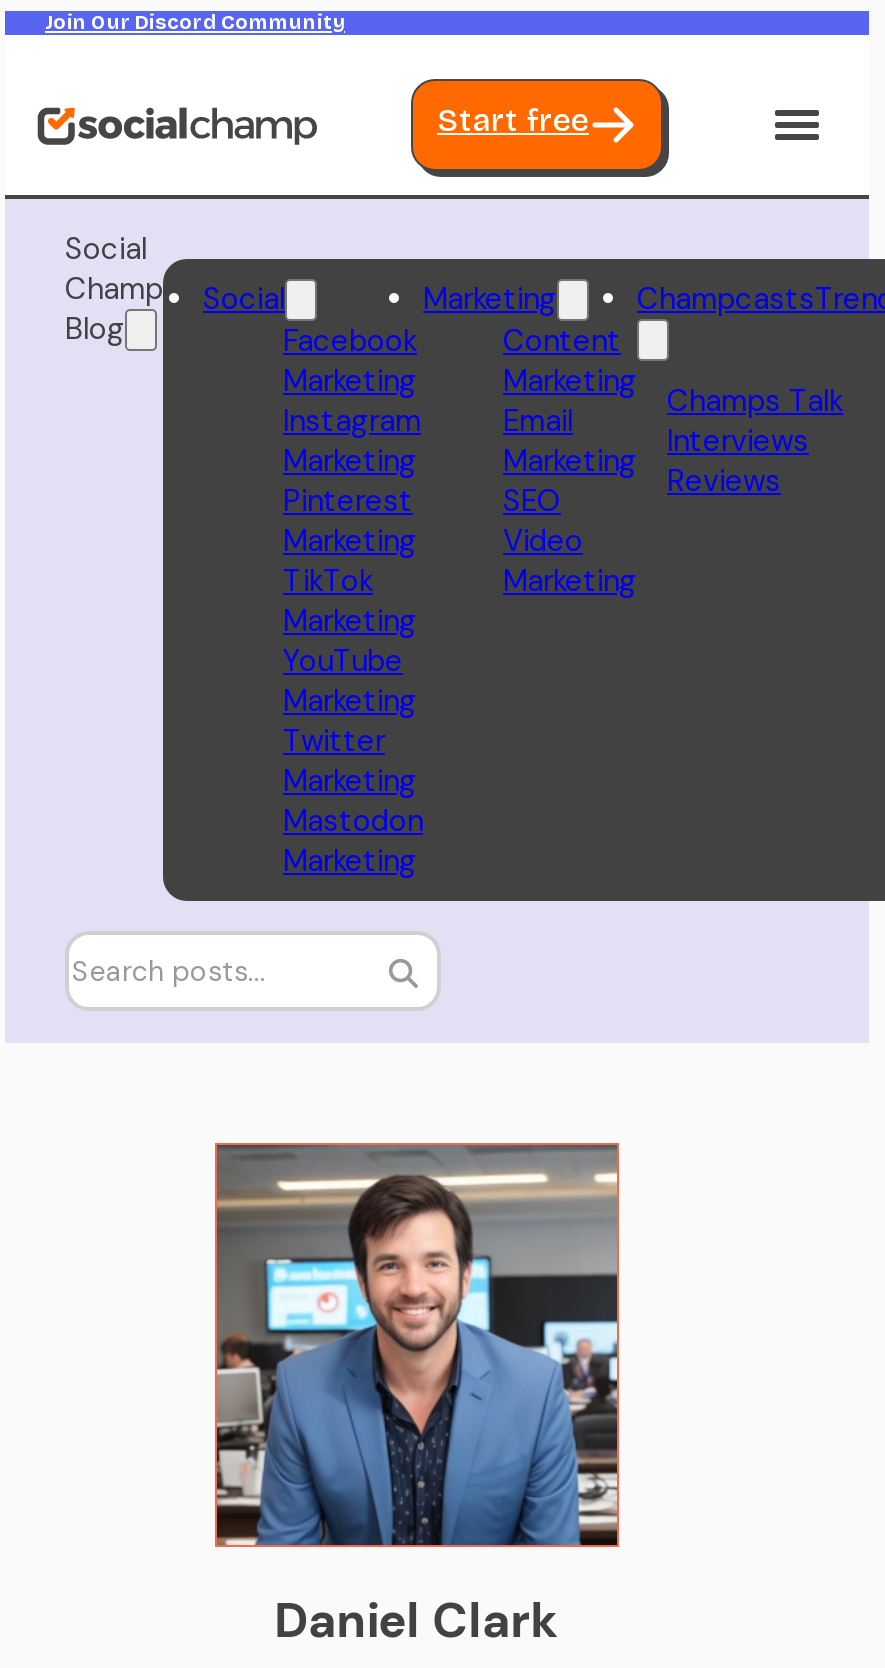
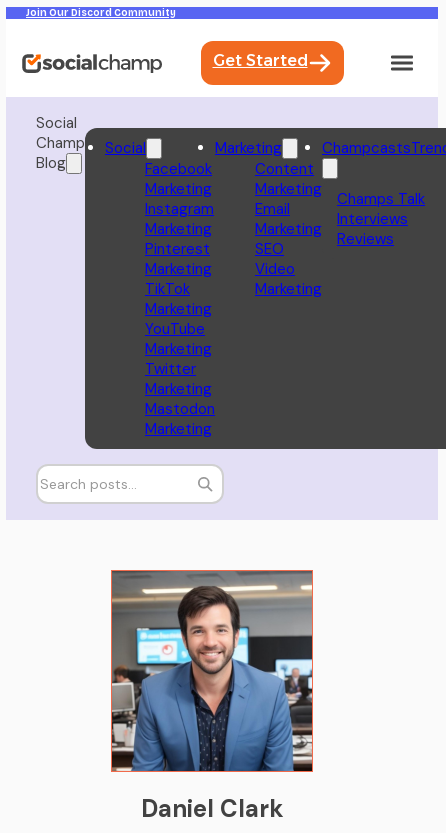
- Start free
+ Get Started
